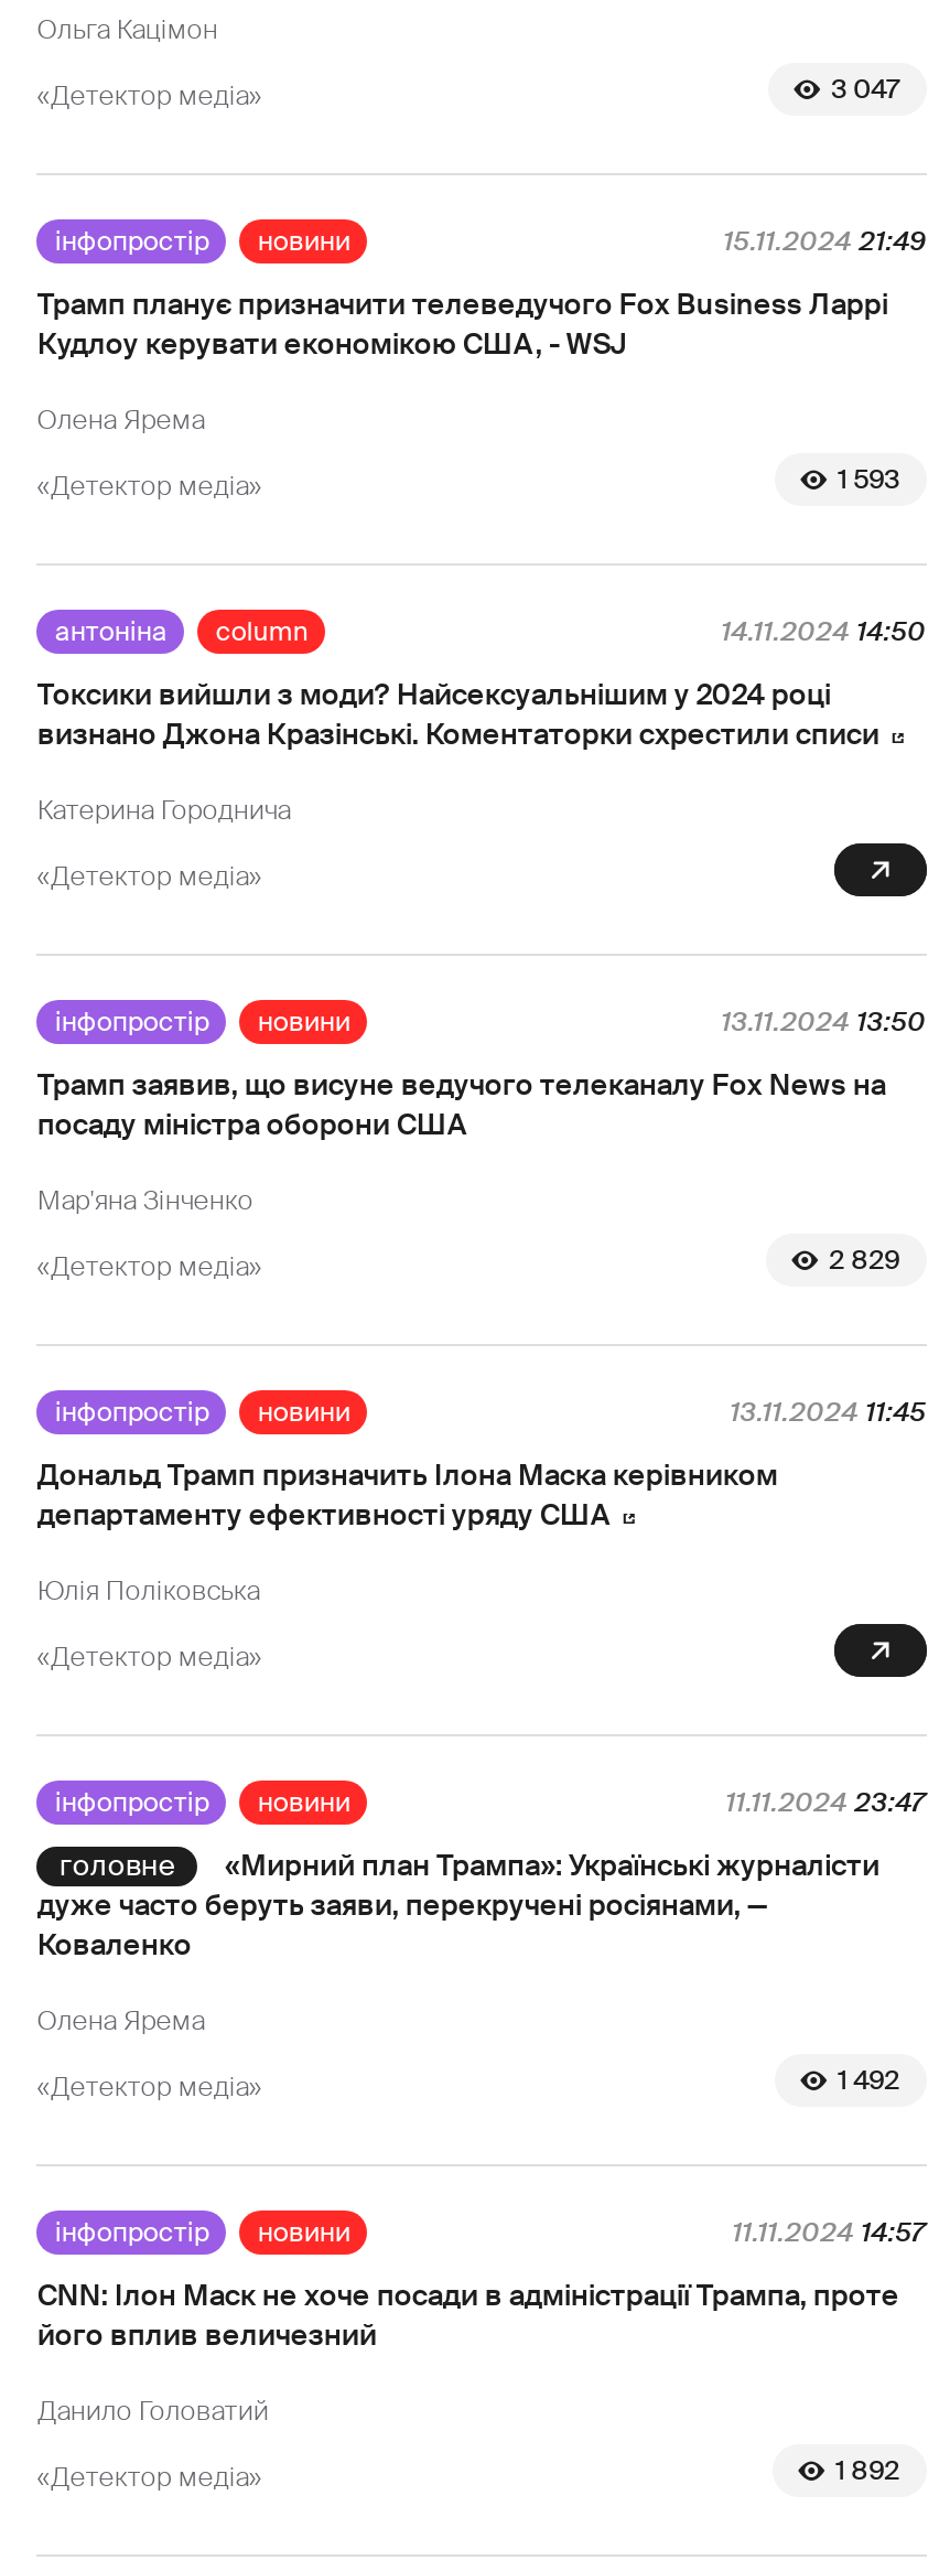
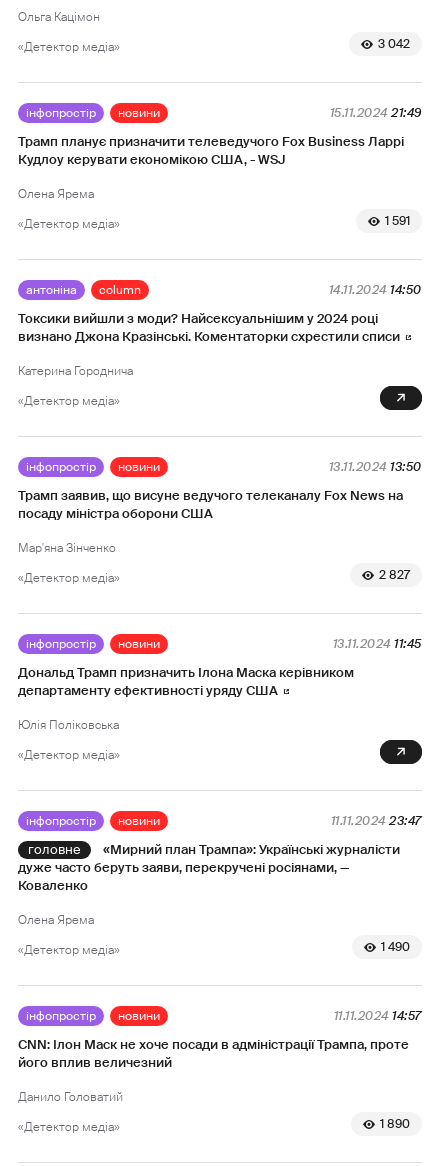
- 3 047
+ 3 042

- 1 593
+ 1 591

- 2 829
+ 2 827

- 1 492
+ 1 490

- 1 892
+ 1 890
